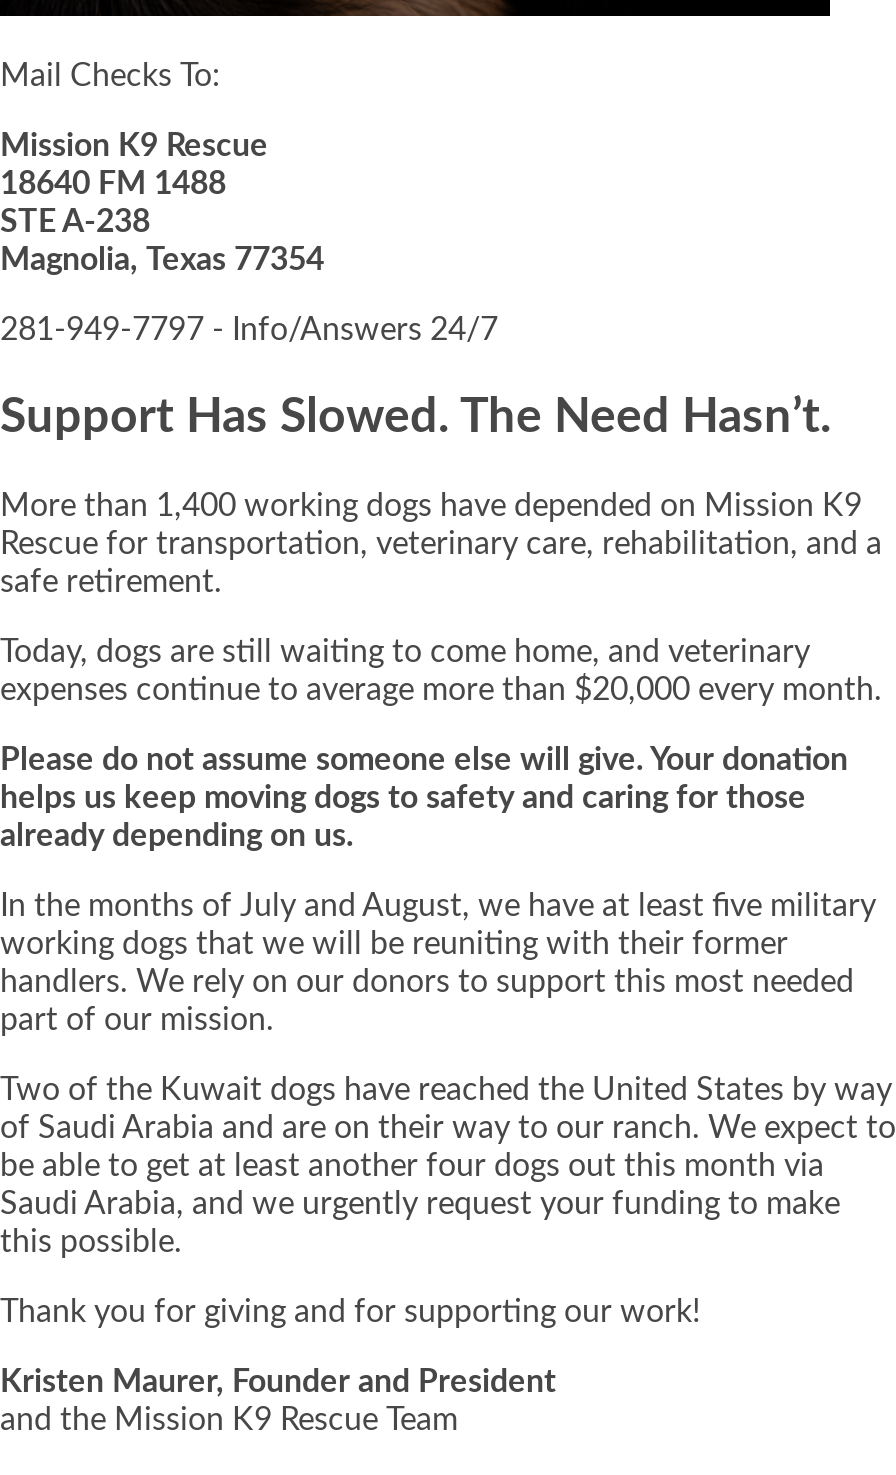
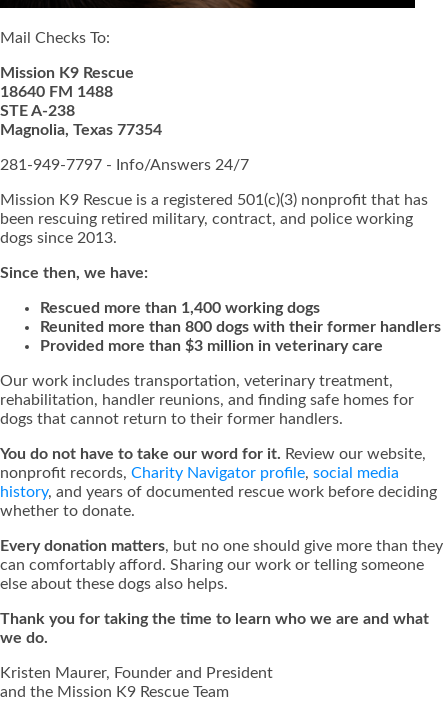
- Support Has Slowed. The Need Hasn’t.
+ Mission K9 Rescue is a registered 501(c)(3) nonprofit that has
+ been rescuing retired military, contract, and police working
+ dogs since 2013.

- More than 1,400 working dogs have depended on Mission K9
- Rescue for transportation, veterinary care, rehabilitation, and a
- safe retirement.
+ Since then, we have:

- Today, dogs are still waiting to come home, and veterinary
- expenses continue to average more than $20,000 every month.
+ Rescued more than 1,400 working dogs
+ Reunited more than 800 dogs with their former handlers
+ Provided more than $3 million in veterinary care

- Please do not assume someone else will give. Your donation
- helps us keep moving dogs to safety and caring for those
- already depending on us.
+ Our work includes transportation, veterinary treatment,
+ rehabilitation, handler reunions, and finding safe homes for
+ dogs that cannot return to their former handlers.

- In the months of July and August, we have at least five military
- working dogs that we will be reuniting with their former
- handlers. We rely on our donors to support this most needed
- part of our mission.
+ You do not have to take our word for it. Review our website,
+ nonprofit records, Charity Navigator profile, social media
+ history, and years of documented rescue work before deciding
+ whether to donate.

- Two of the Kuwait dogs have reached the United States by way
- of Saudi Arabia and are on their way to our ranch. We expect to
- be able to get at least another four dogs out this month via
- Saudi Arabia, and we urgently request your funding to make
- this possible.
+ Every donation matters, but no one should give more than they
+ can comfortably afford. Sharing our work or telling someone
+ else about these dogs also helps.

- Thank you for giving and for supporting our work!
+ Thank you for taking the time to learn who we are and what
+ we do.
